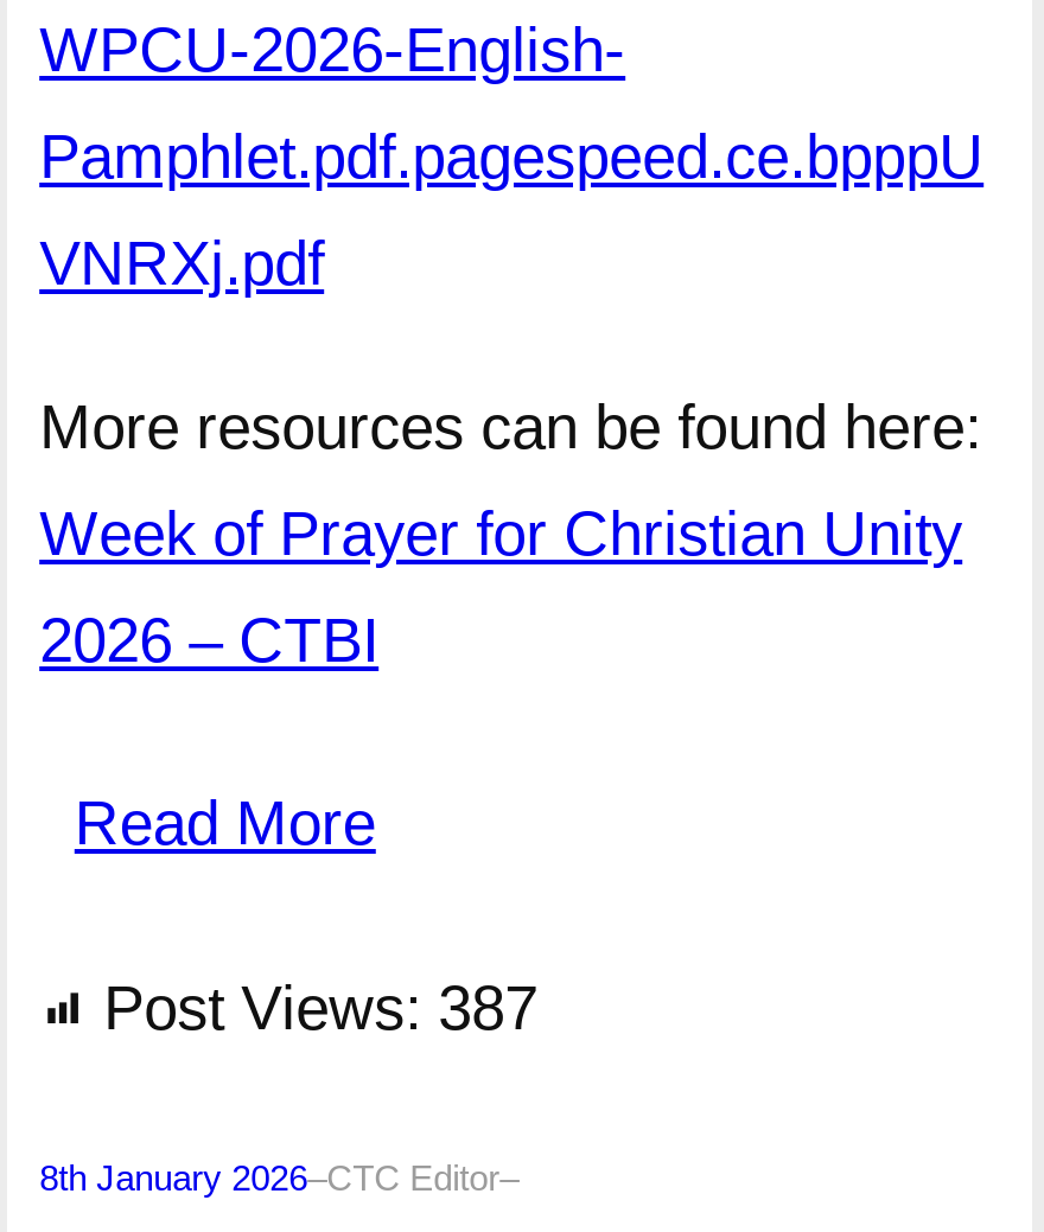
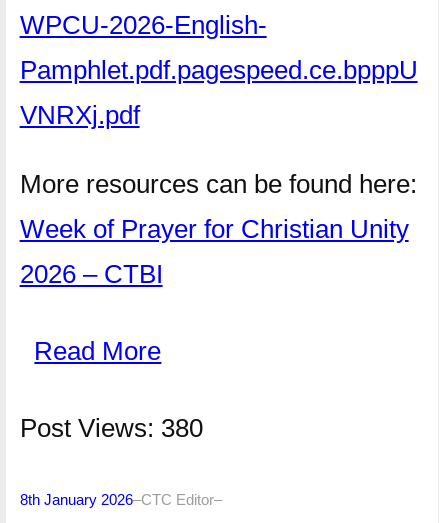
- Post Views: 387
+ Post Views: 380
